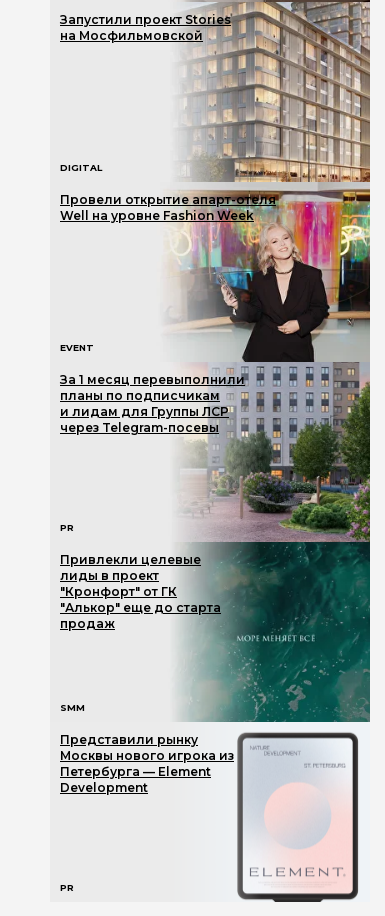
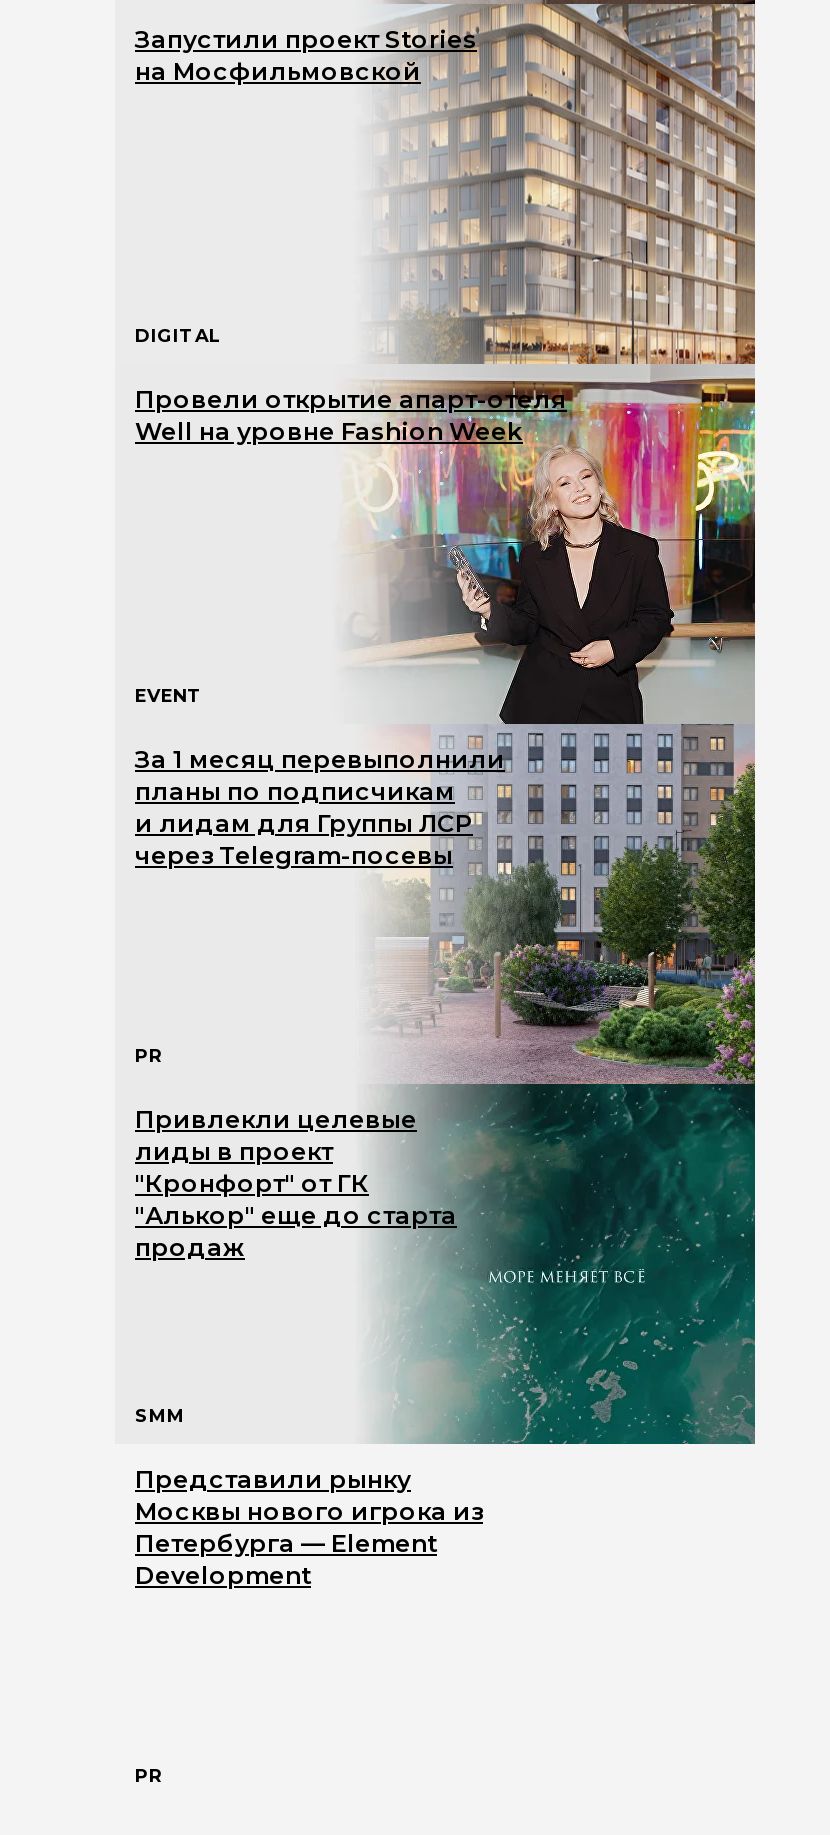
- [image]
